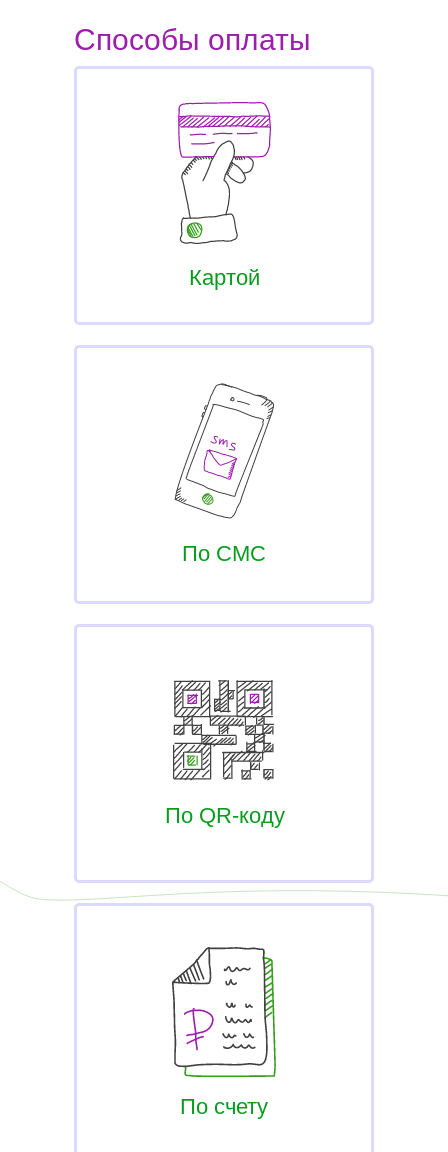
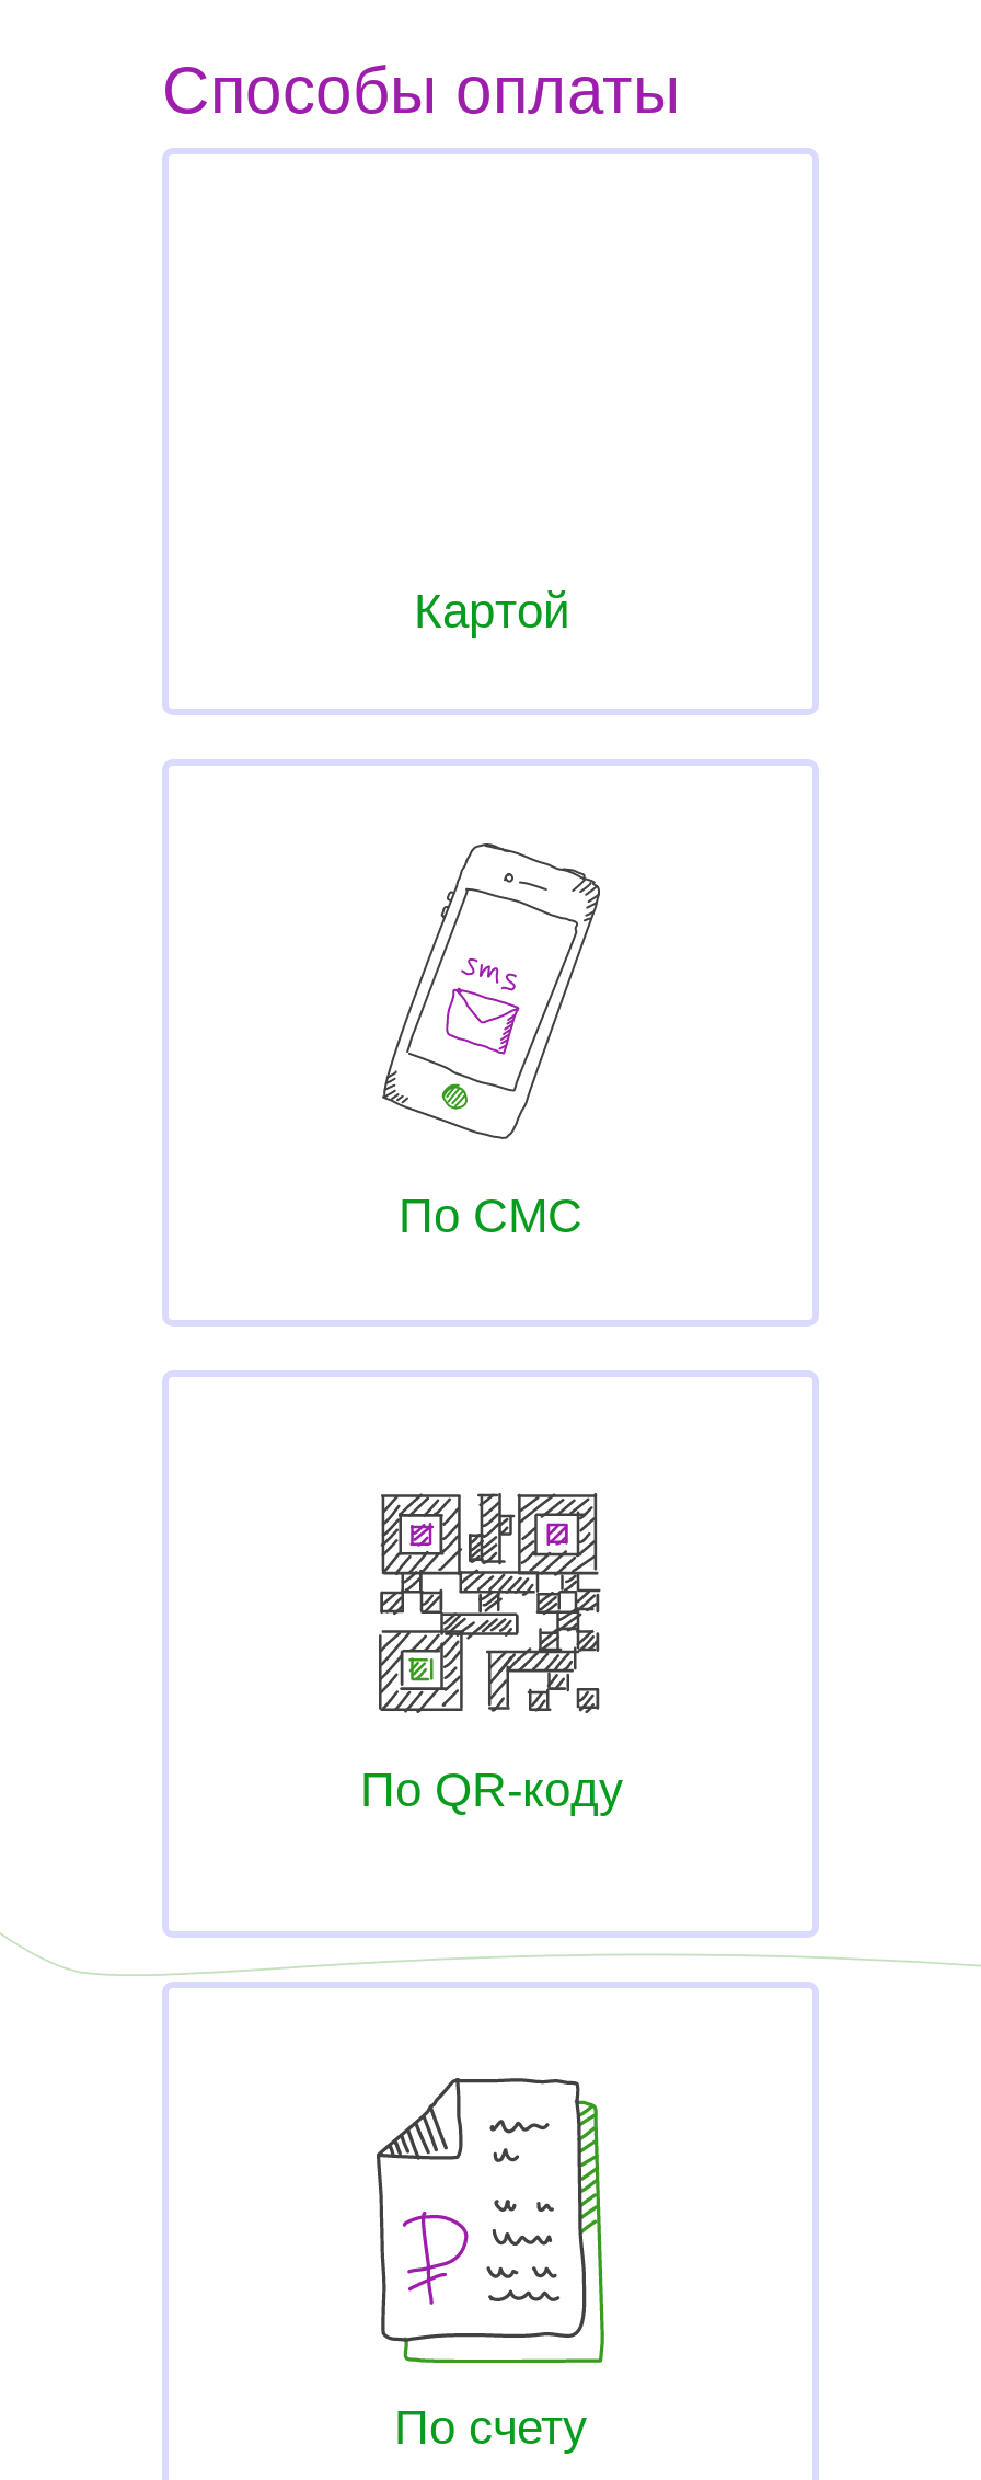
- [image]
